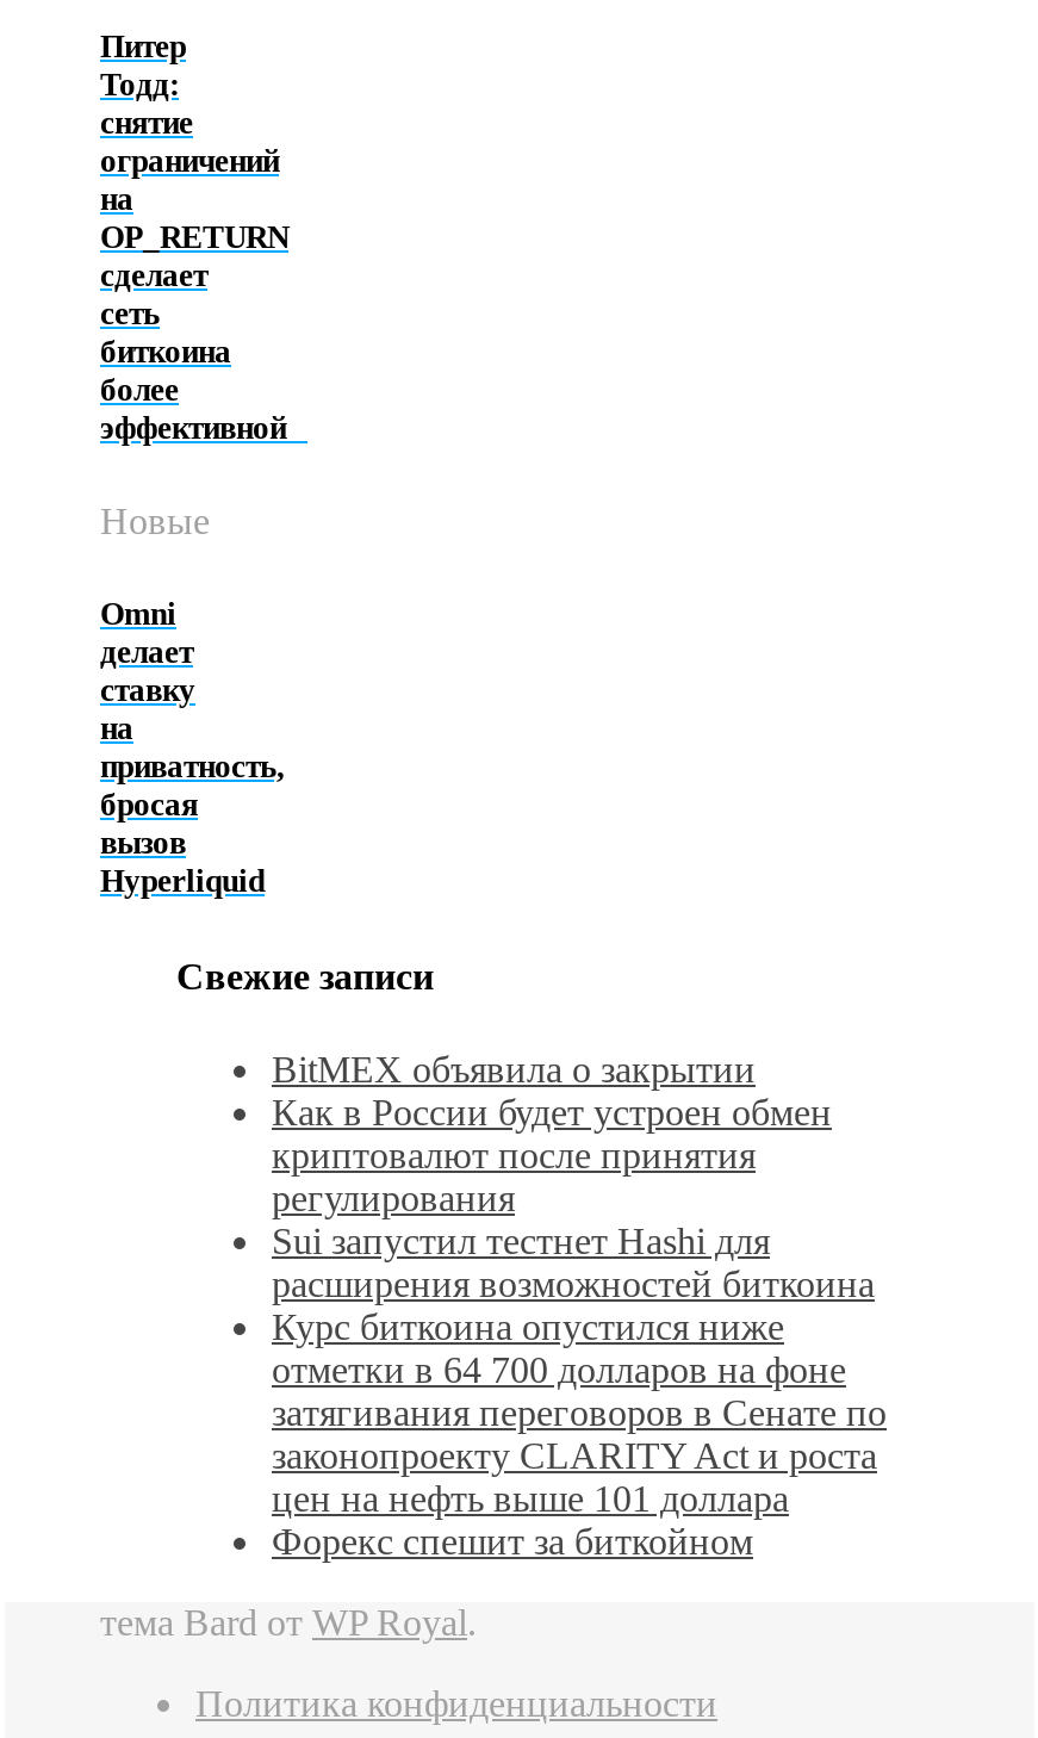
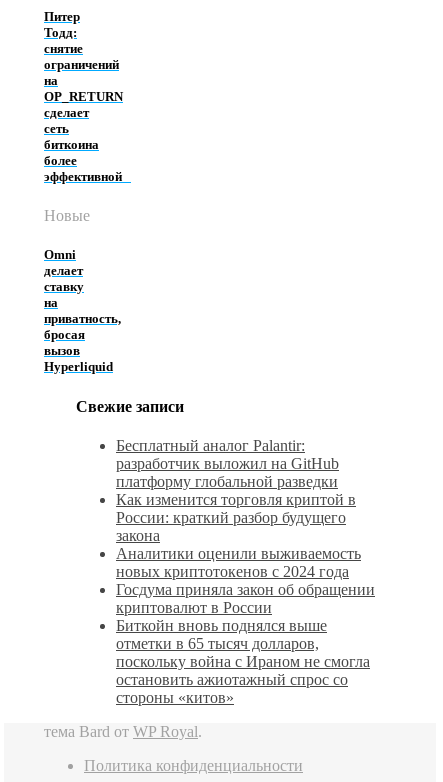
- BitMEX объявила о закрытии
- Как в России будет устроен обмен
- криптовалют после принятия
- регулирования
- Sui запустил тестнет Hashi для
- расширения возможностей биткоина
- Курс биткоина опустился ниже
- отметки в 64 700 долларов на фоне
- затягивания переговоров в Сенате по
- законопроекту CLARITY Act и роста
- цен на нефть выше 101 доллара
- Форекс спешит за биткойном
+ Бесплатный аналог Palantir:
+ разработчик выложил на GitHub
+ платформу глобальной разведки
+ Как изменится торговля криптой в
+ России: краткий разбор будущего
+ закона
+ Аналитики оценили выживаемость
+ новых криптотокенов с 2024 года
+ Госдума приняла закон об обращении
+ криптовалют в России
+ Биткойн вновь поднялся выше
+ отметки в 65 тысяч долларов,
+ поскольку война с Ираном не смогла
+ остановить ажиотажный спрос со
+ стороны «китов»
